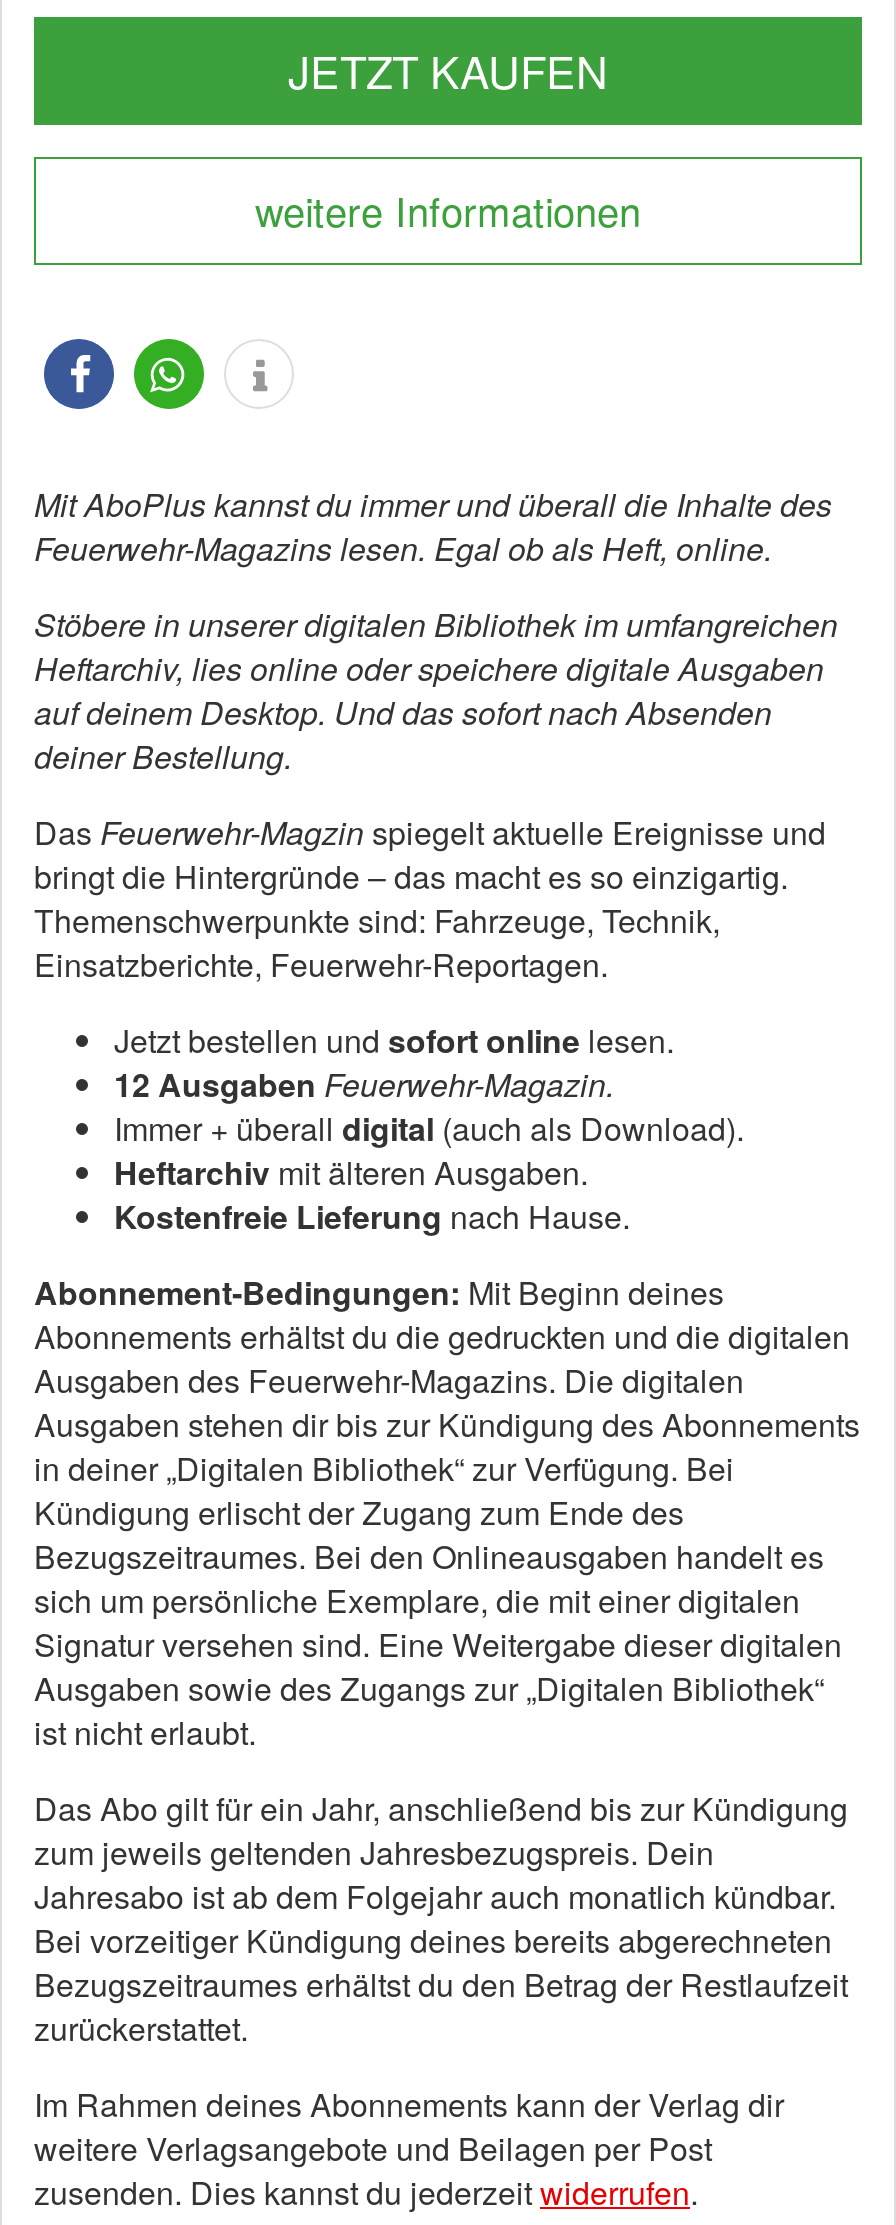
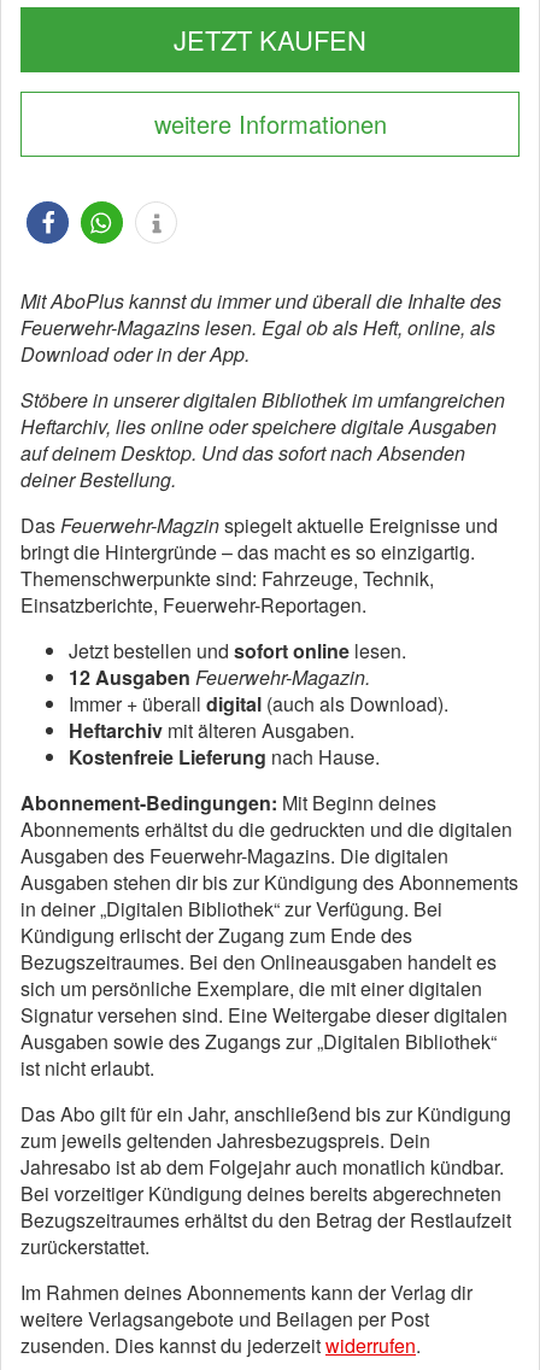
- Feuerwehr-Magazins lesen. Egal ob als Heft, online.
+ Feuerwehr-Magazins lesen. Egal ob als Heft, online, als
+ Download oder in der App.
